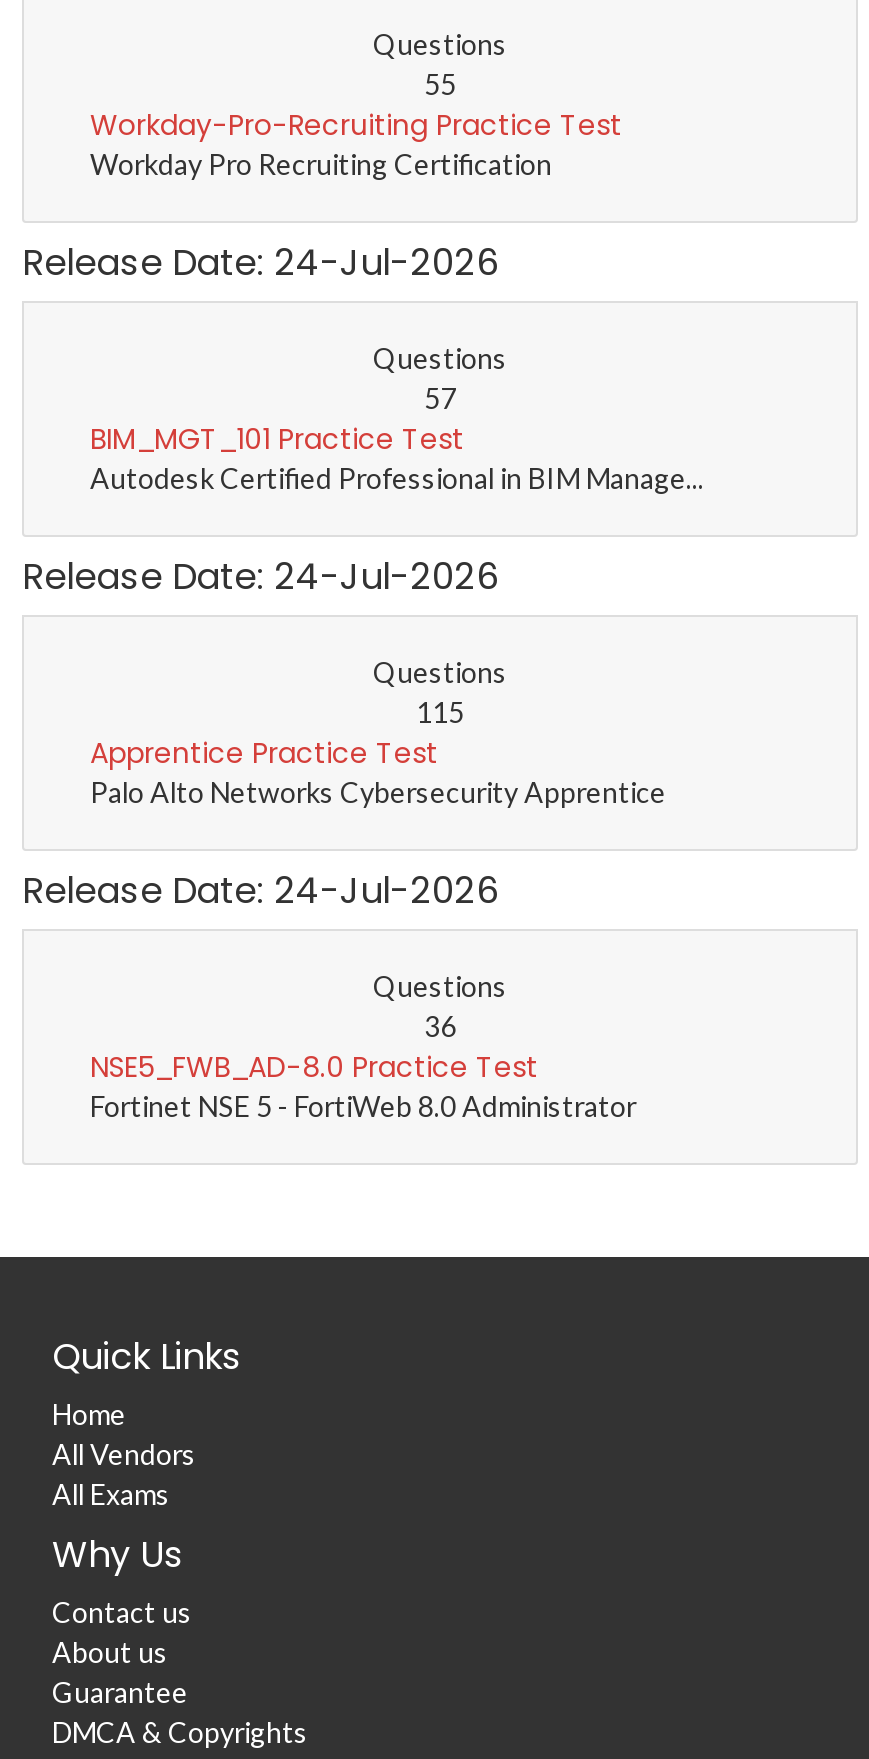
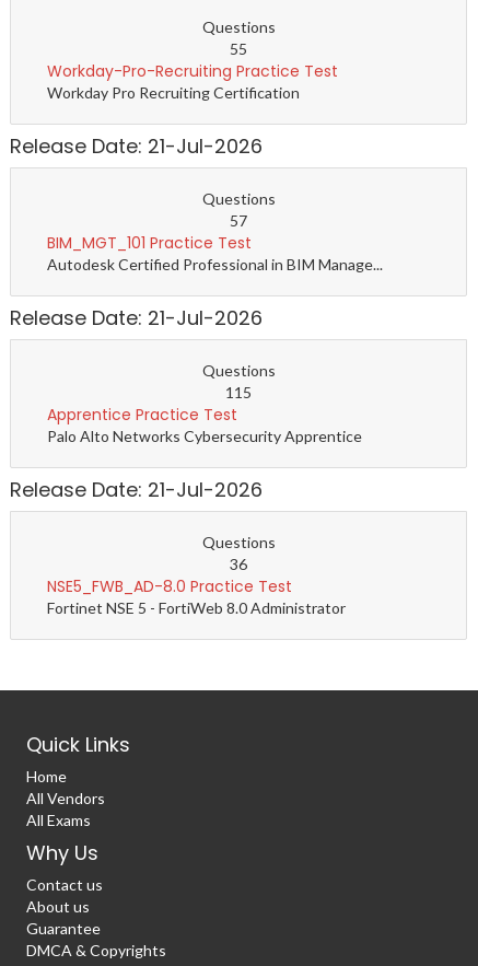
- Release Date: 24-Jul-2026
+ Release Date: 21-Jul-2026

- Release Date: 24-Jul-2026
+ Release Date: 21-Jul-2026

- Release Date: 24-Jul-2026
+ Release Date: 21-Jul-2026
